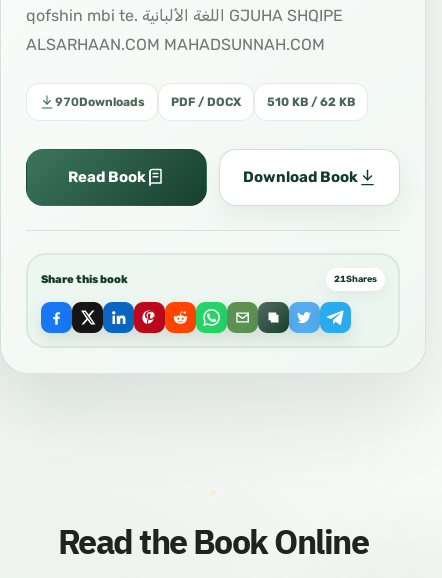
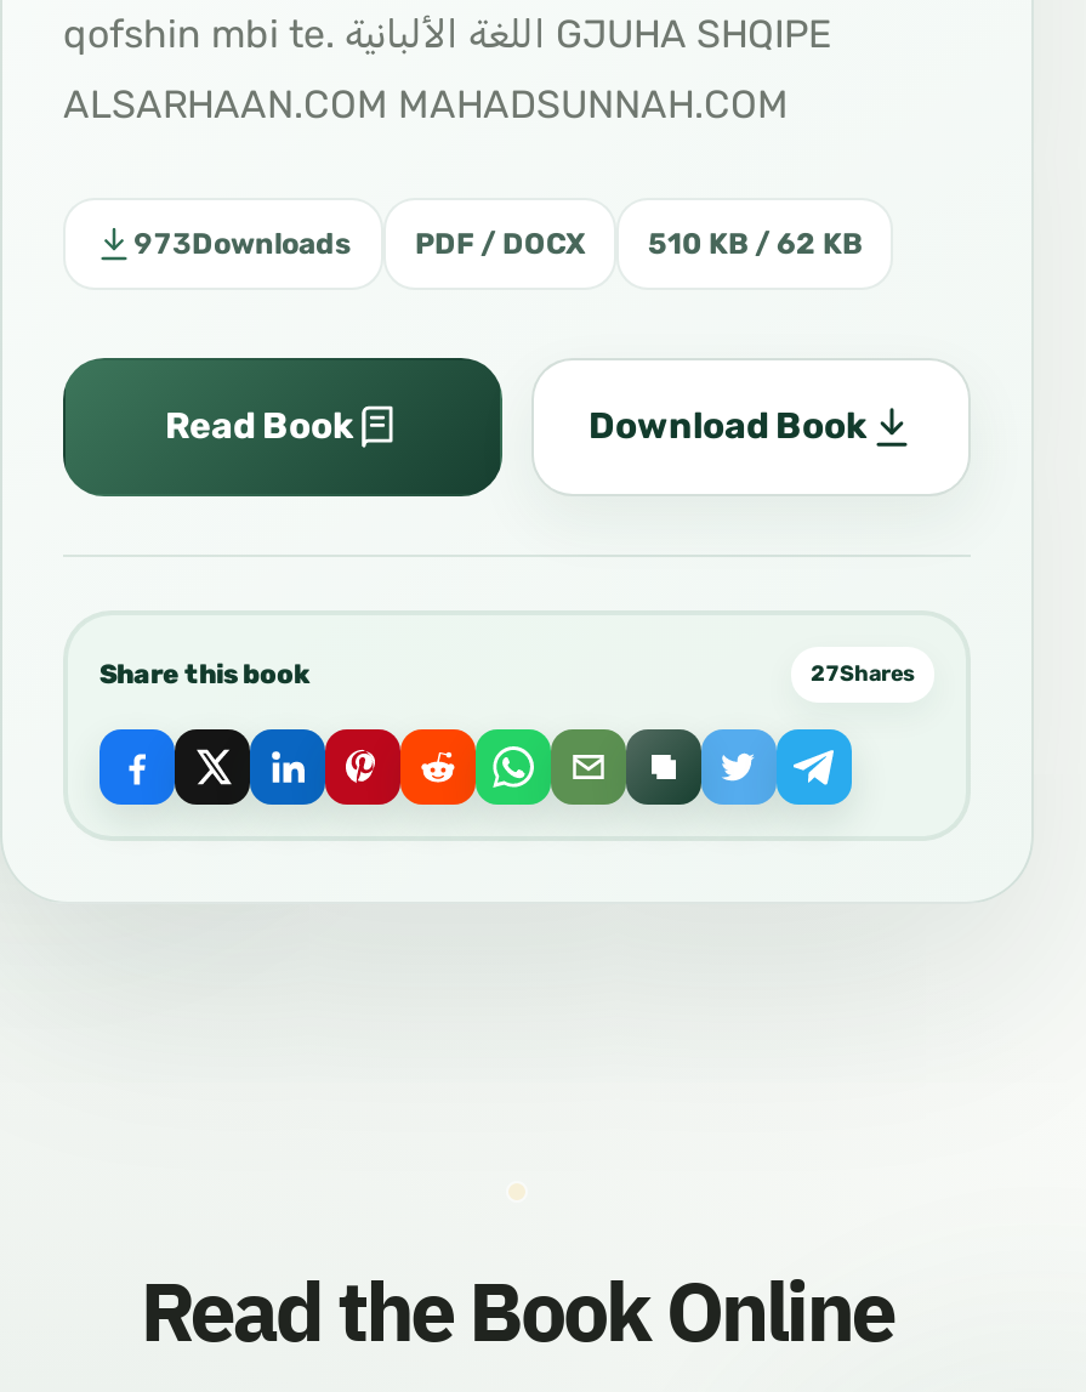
- 970Downloads PDF / DOCX 510 KB / 62 KB
+ 973Downloads PDF / DOCX 510 KB / 62 KB

- 21Shares
+ 27Shares
